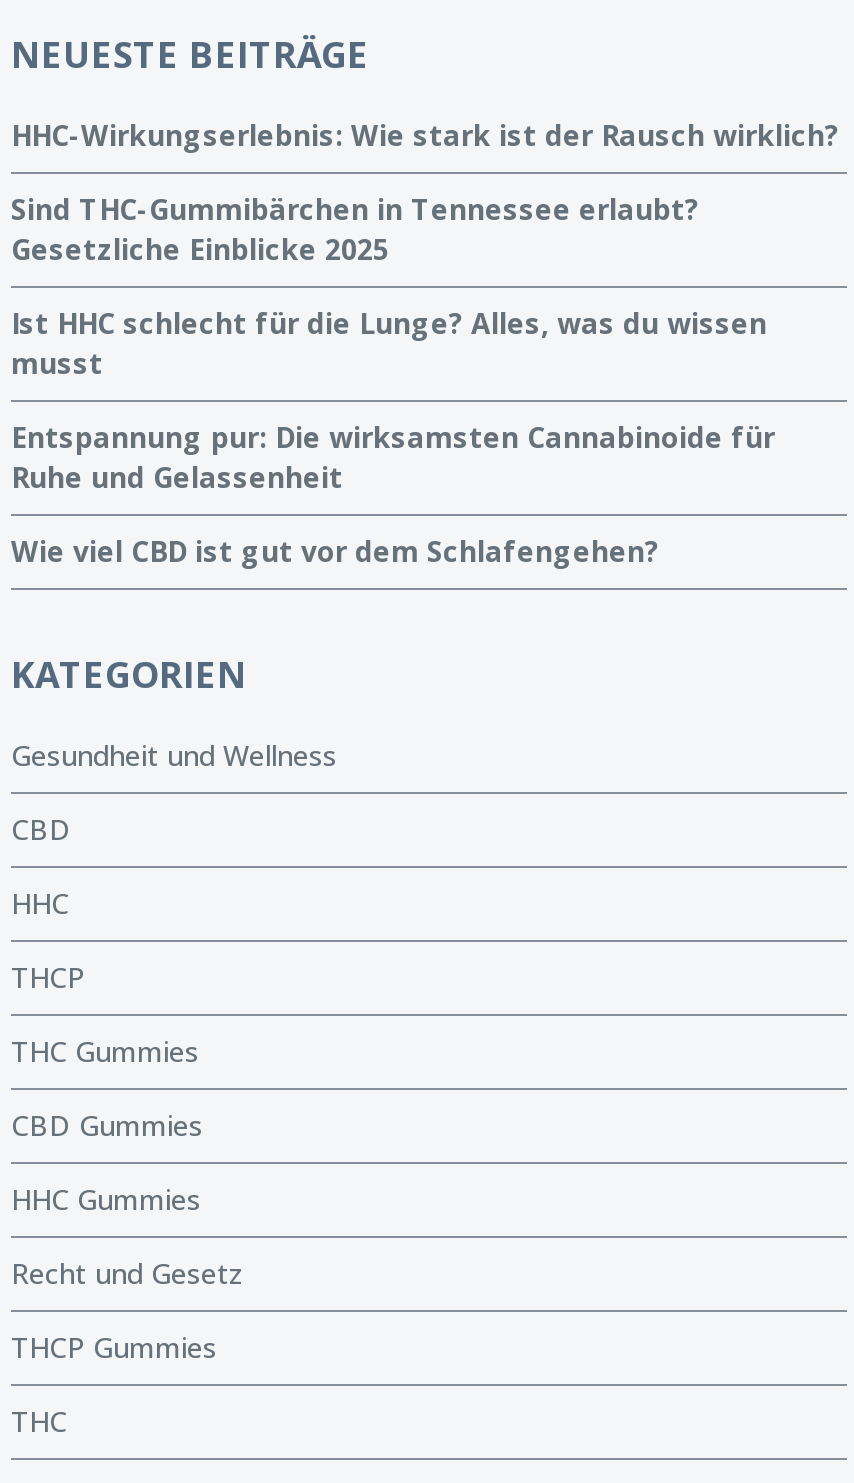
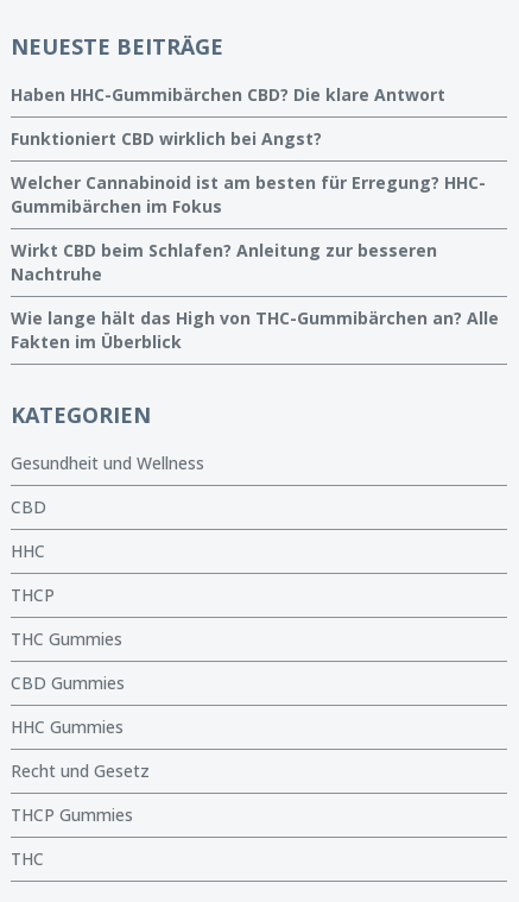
- HHC-Wirkungserlebnis: Wie stark ist der Rausch wirklich?
+ Haben HHC-Gummibärchen CBD? Die klare Antwort

- Sind THC-Gummibärchen in Tennessee erlaubt?
- Gesetzliche Einblicke 2025
+ Funktioniert CBD wirklich bei Angst?

- Ist HHC schlecht für die Lunge? Alles, was du wissen
- musst
+ Welcher Cannabinoid ist am besten für Erregung? HHC-
+ Gummibärchen im Fokus

- Entspannung pur: Die wirksamsten Cannabinoide für
- Ruhe und Gelassenheit
+ Wirkt CBD beim Schlafen? Anleitung zur besseren
+ Nachtruhe

- Wie viel CBD ist gut vor dem Schlafengehen?
+ Wie lange hält das High von THC-Gummibärchen an? Alle
+ Fakten im Überblick
